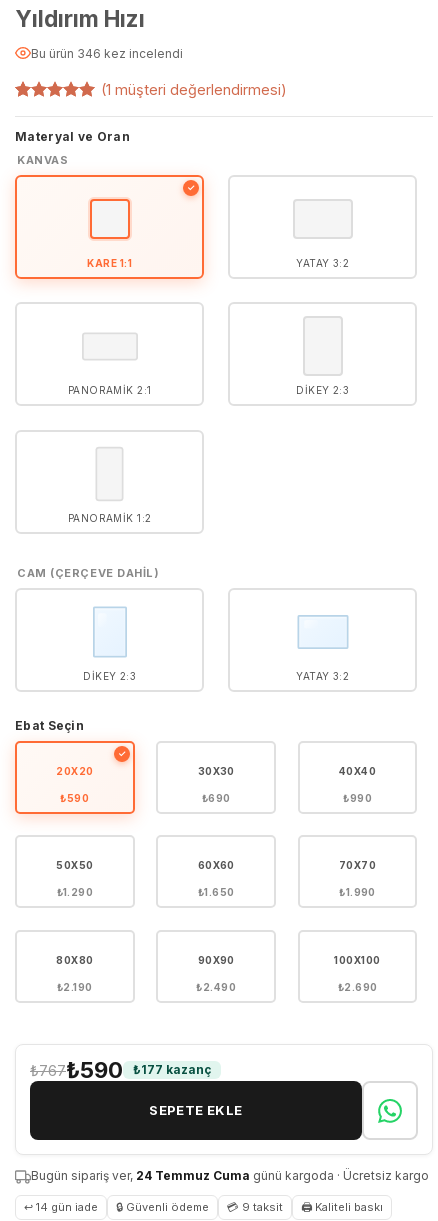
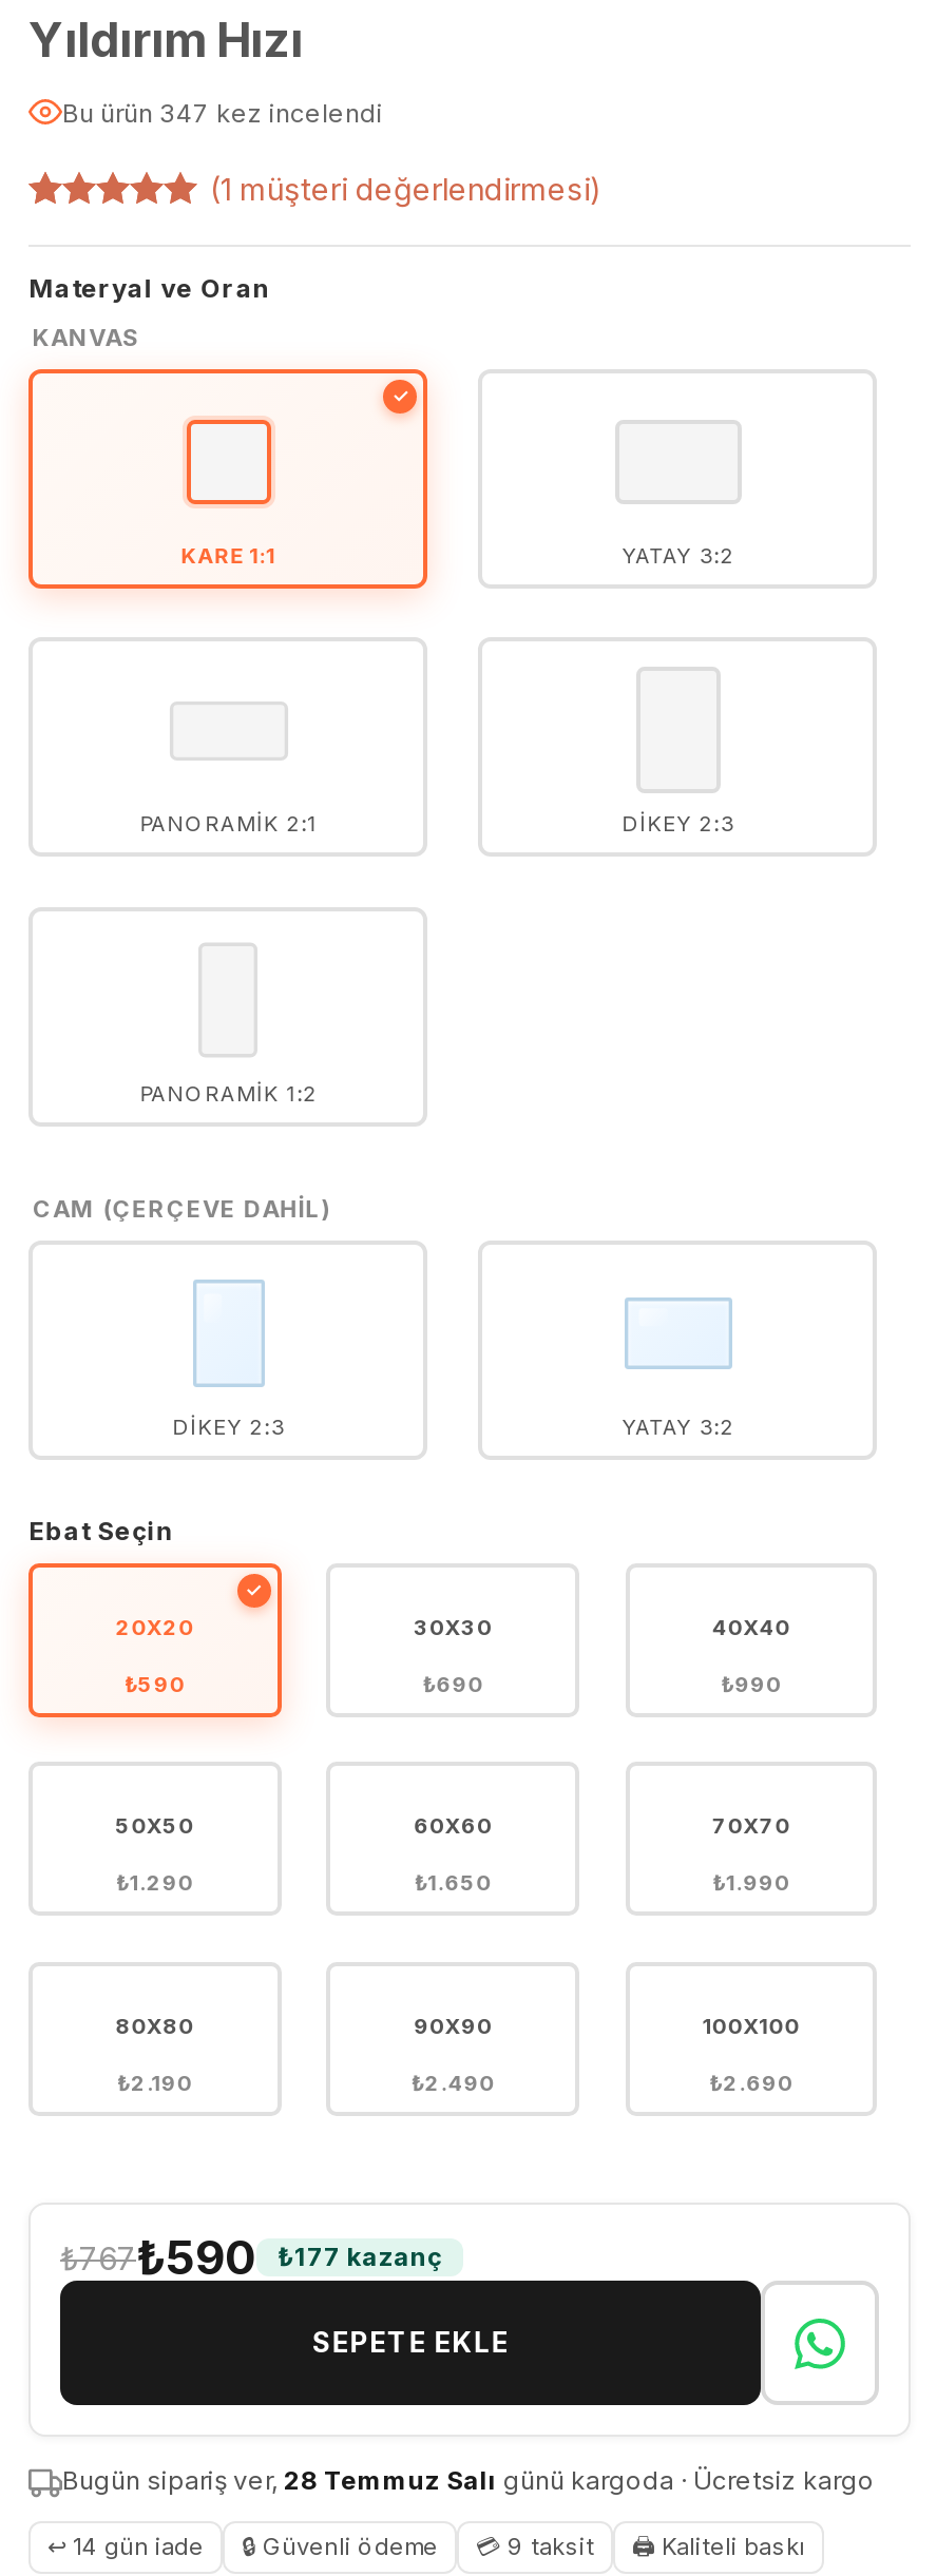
- Bu ürün 346 kez incelendi
+ Bu ürün 347 kez incelendi

- Bugün sipariş ver, 24 Temmuz Cuma günü kargoda · Ücretsiz kargo
+ Bugün sipariş ver, 28 Temmuz Salı günü kargoda · Ücretsiz kargo
